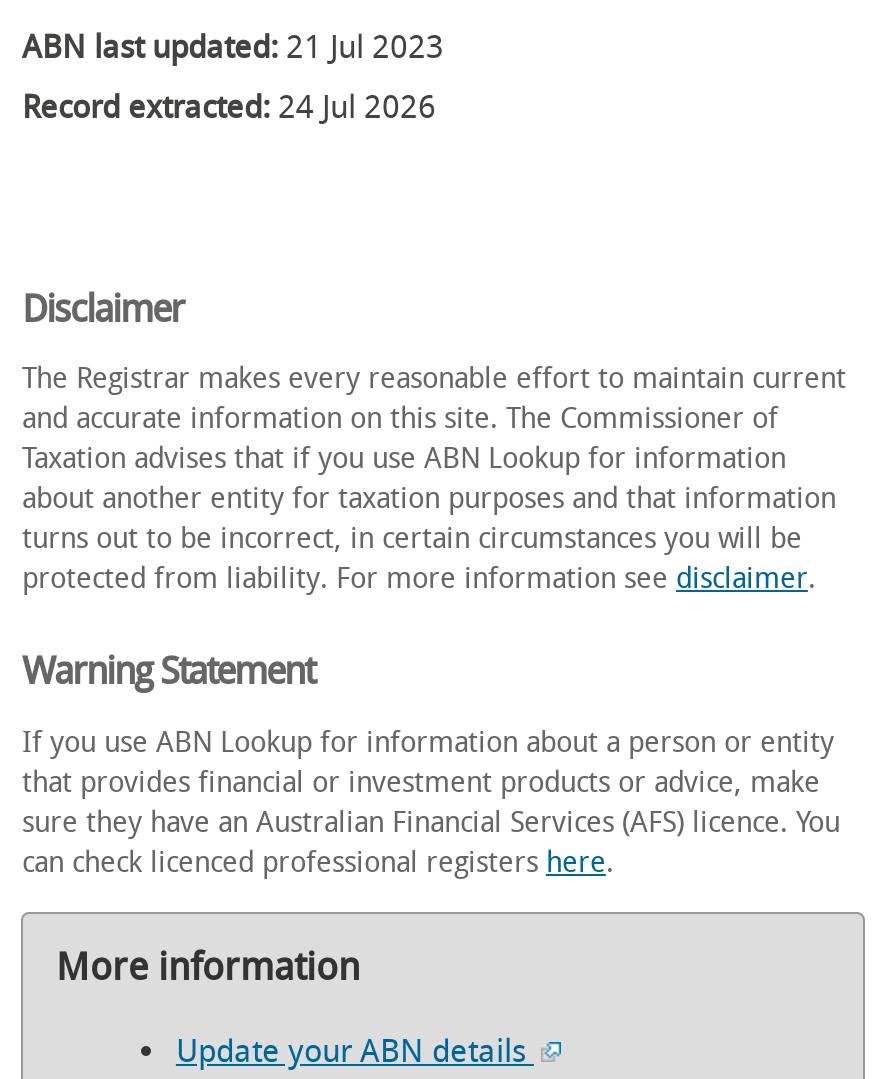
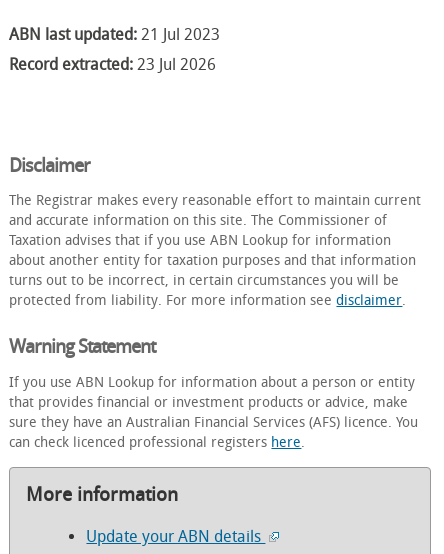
- Record extracted: 24 Jul 2026
+ Record extracted: 23 Jul 2026
